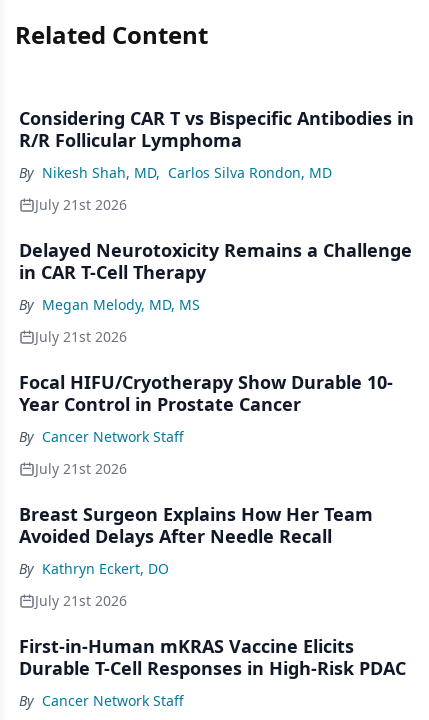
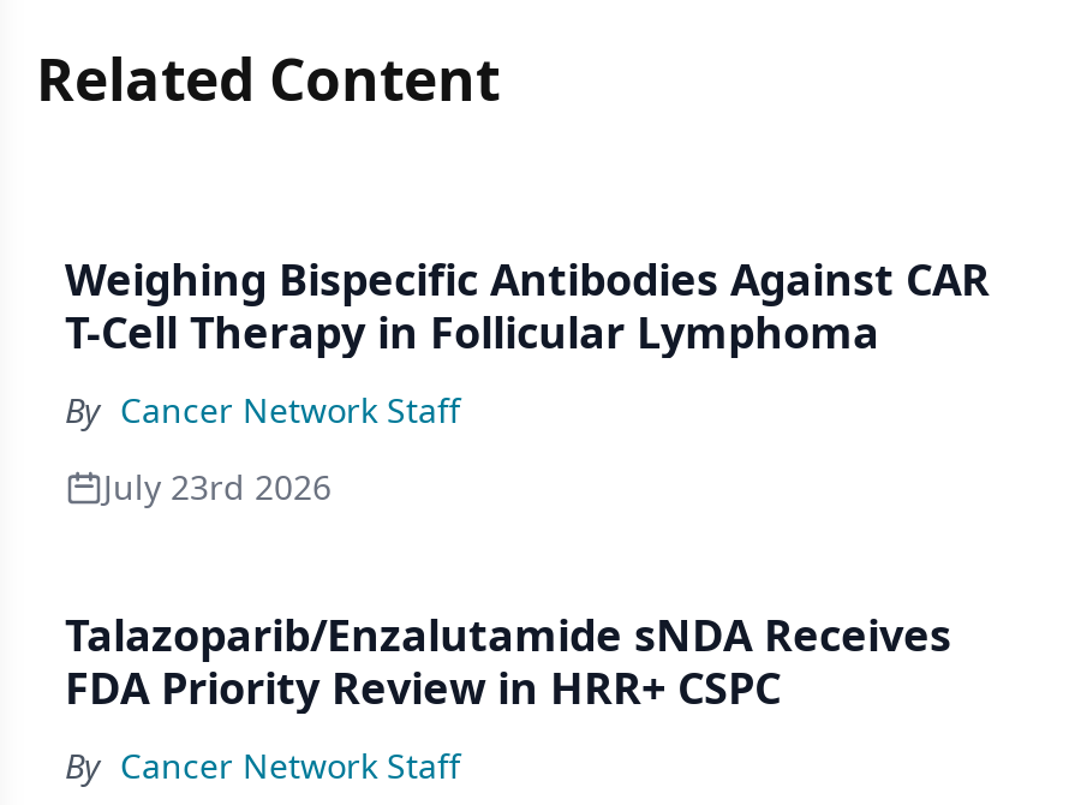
- Considering CAR T vs Bispecific Antibodies in
- R/R Follicular Lymphoma
- By Nikesh Shah, MD, Carlos Silva Rondon, MD
- July 21st 2026
- Delayed Neurotoxicity Remains a Challenge
- in CAR T-Cell Therapy
- By Megan Melody, MD, MS
- July 21st 2026
- Focal HIFU/Cryotherapy Show Durable 10-
- Year Control in Prostate Cancer
+ Weighing Bispecific Antibodies Against CAR
+ T-Cell Therapy in Follicular Lymphoma

- July 21st 2026
- Breast Surgeon Explains How Her Team
- Avoided Delays After Needle Recall
- By Kathryn Eckert, DO
- July 21st 2026
- First-in-Human mKRAS Vaccine Elicits
- Durable T-Cell Responses in High-Risk PDAC
+ July 23rd 2026
+ Talazoparib/Enzalutamide sNDA Receives
+ FDA Priority Review in HRR+ CSPC
